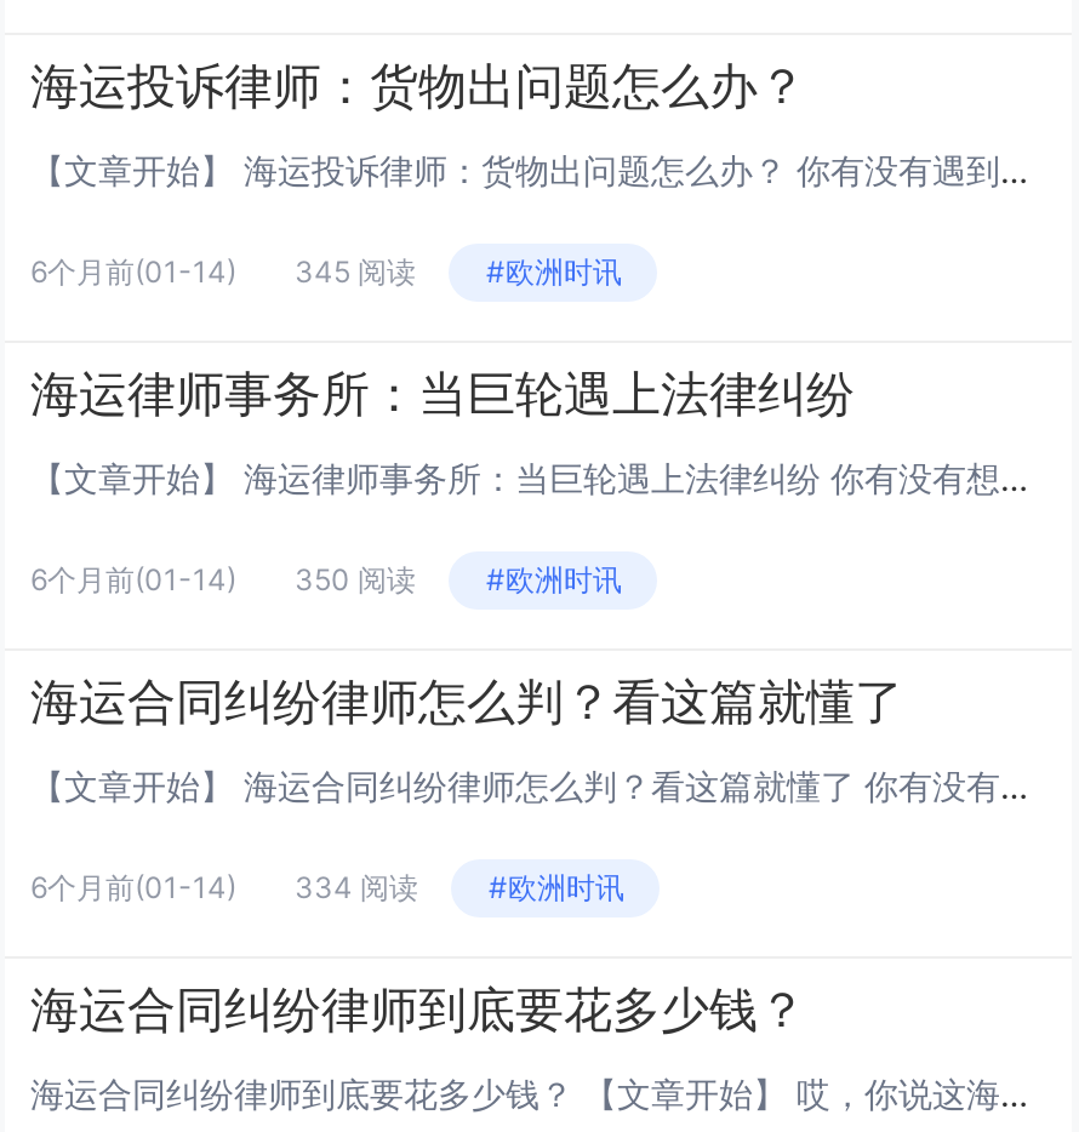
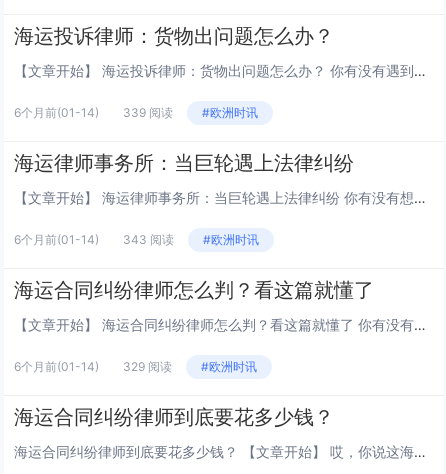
- 6个月前(01-14) 345 阅读 #欧洲时讯
+ 6个月前(01-14) 339 阅读 #欧洲时讯

- 6个月前(01-14) 350 阅读 #欧洲时讯
+ 6个月前(01-14) 343 阅读 #欧洲时讯

- 6个月前(01-14) 334 阅读 #欧洲时讯
+ 6个月前(01-14) 329 阅读 #欧洲时讯
